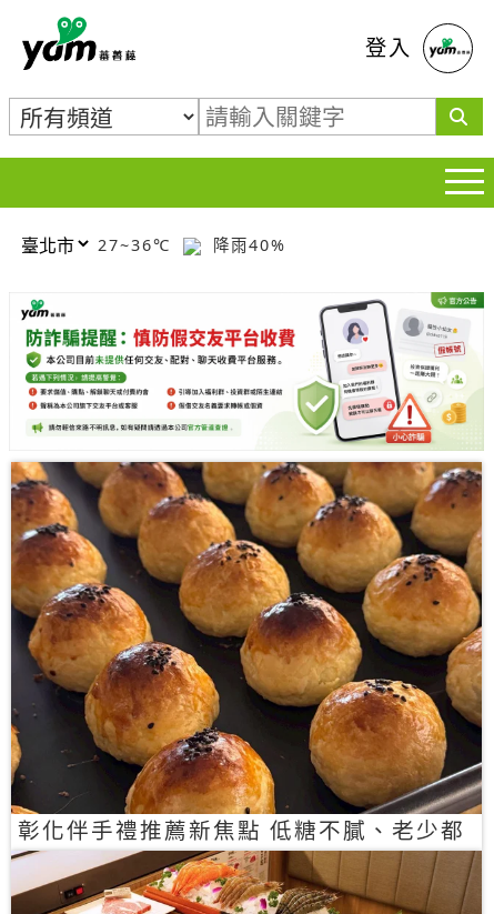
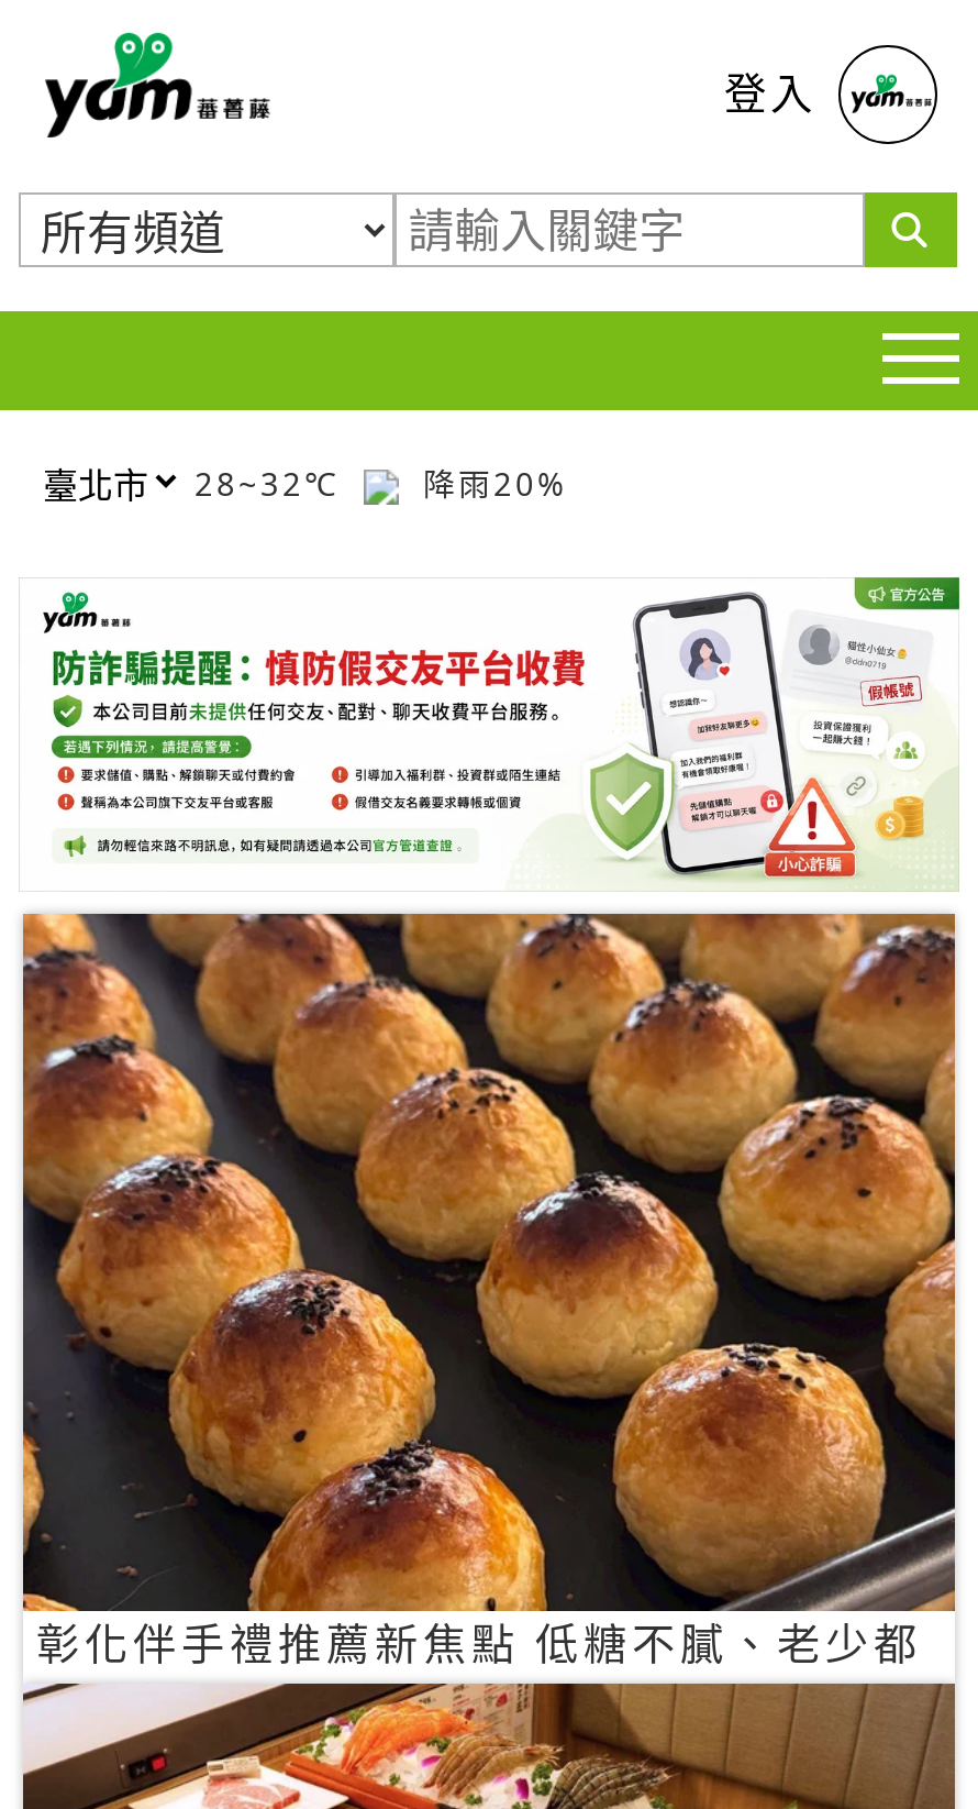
- 27~36℃
+ 28~32℃

- 降雨40%
+ 降雨20%
